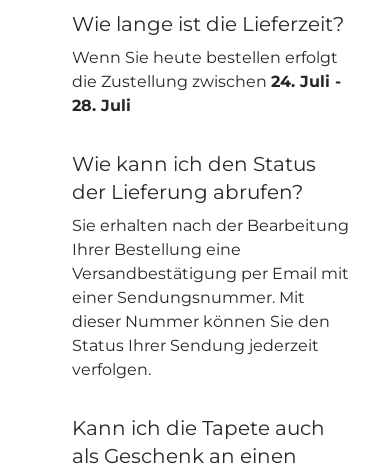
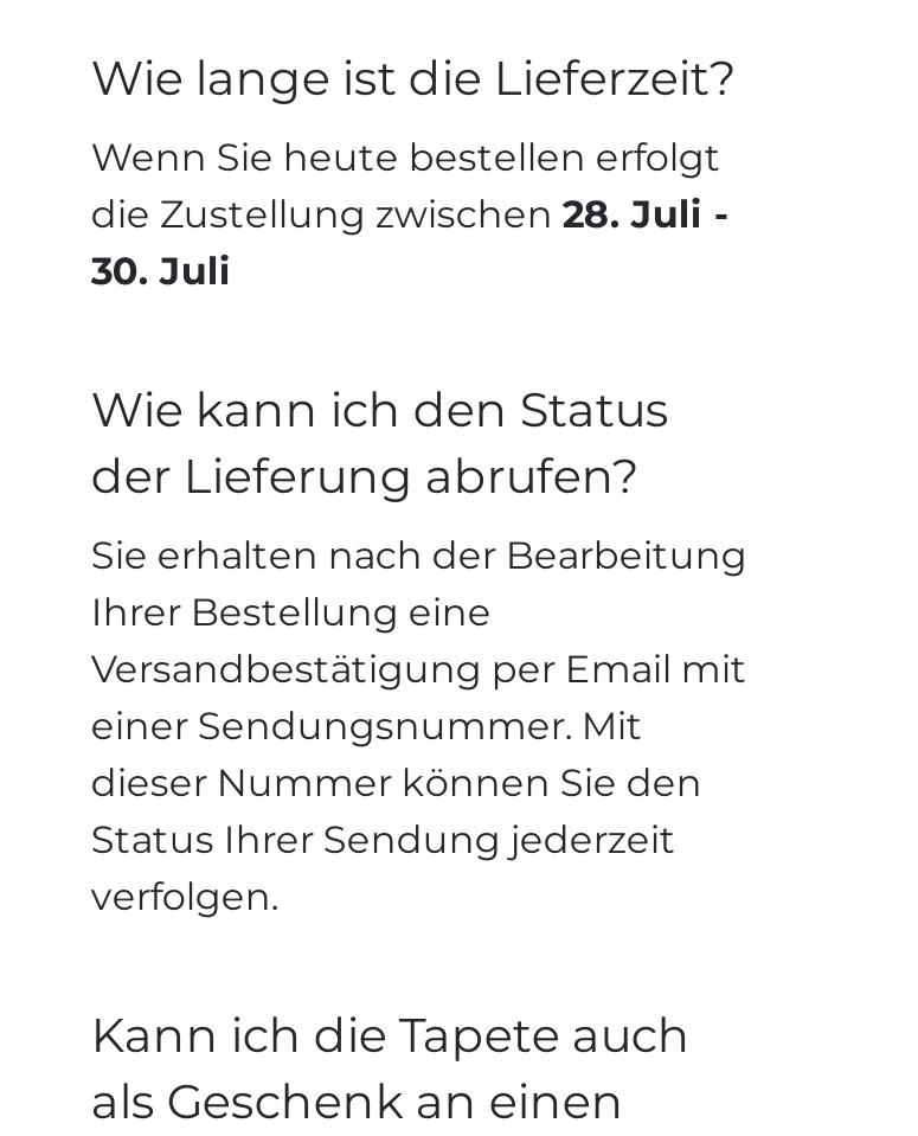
- die Zustellung zwischen 24. Juli -
+ die Zustellung zwischen 28. Juli -

- 28. Juli
+ 30. Juli
